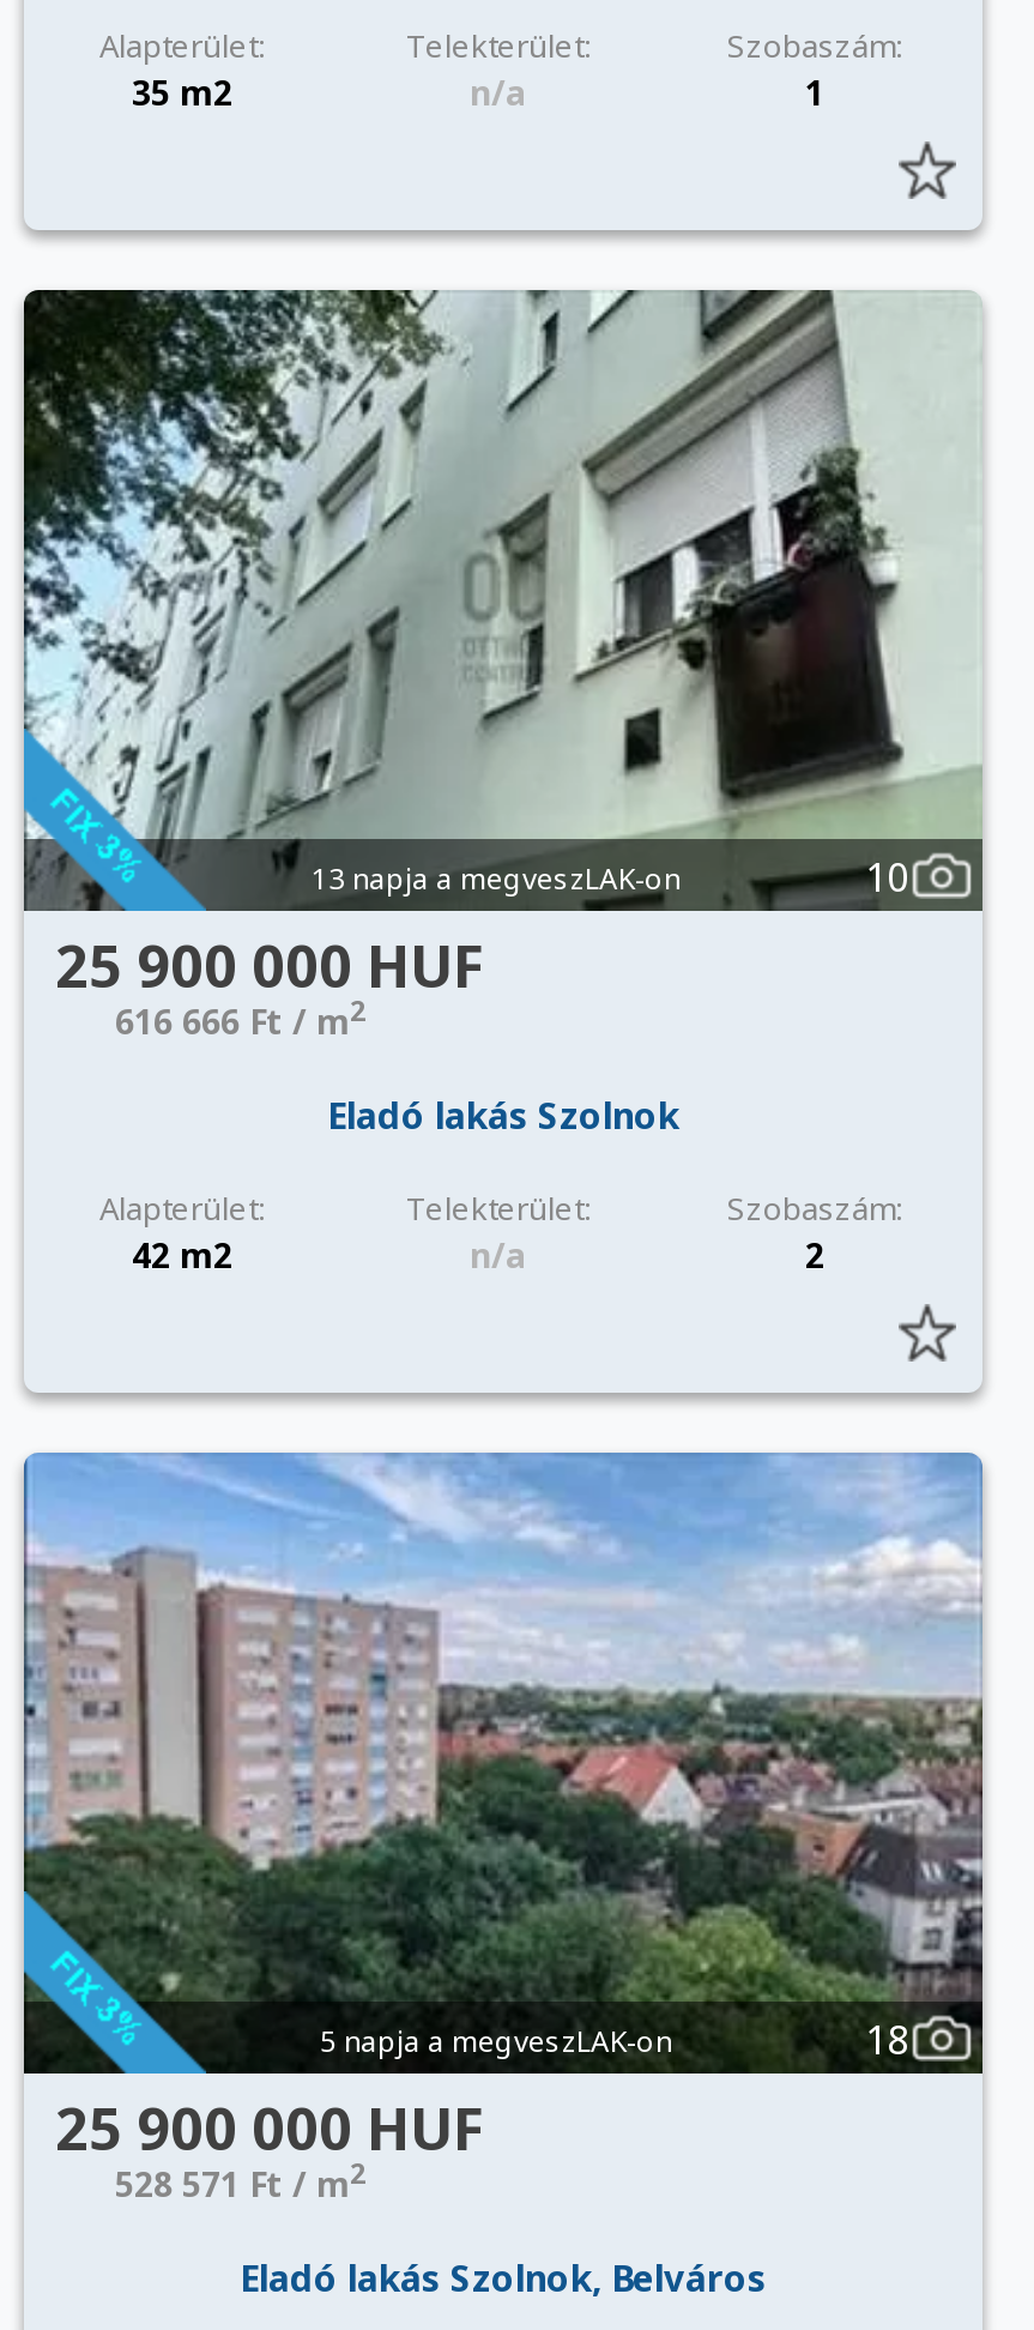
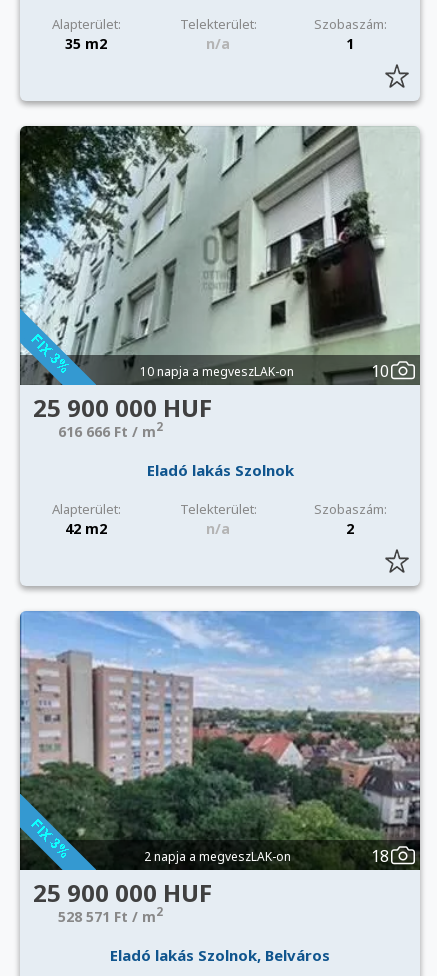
- 13 napja a megveszLAK-on
+ 10 napja a megveszLAK-on

- 5 napja a megveszLAK-on
+ 2 napja a megveszLAK-on
